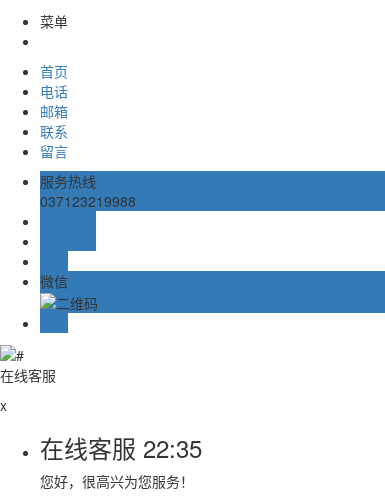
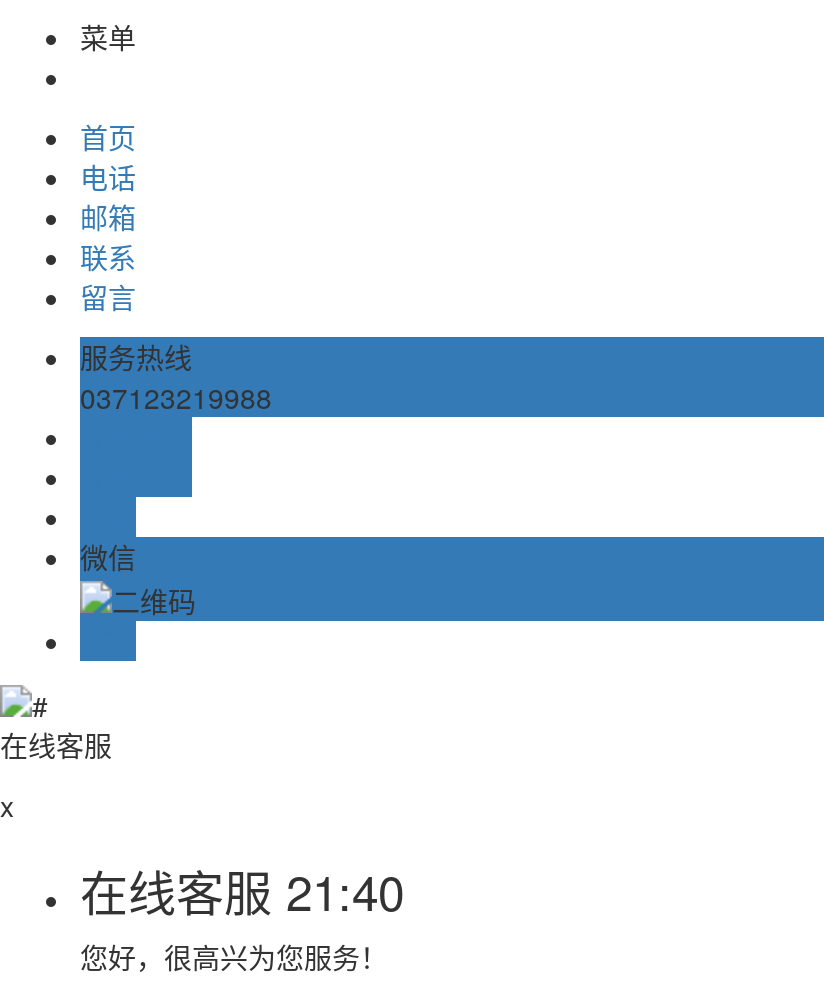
- 在线客服22:35
+ 在线客服21:40
